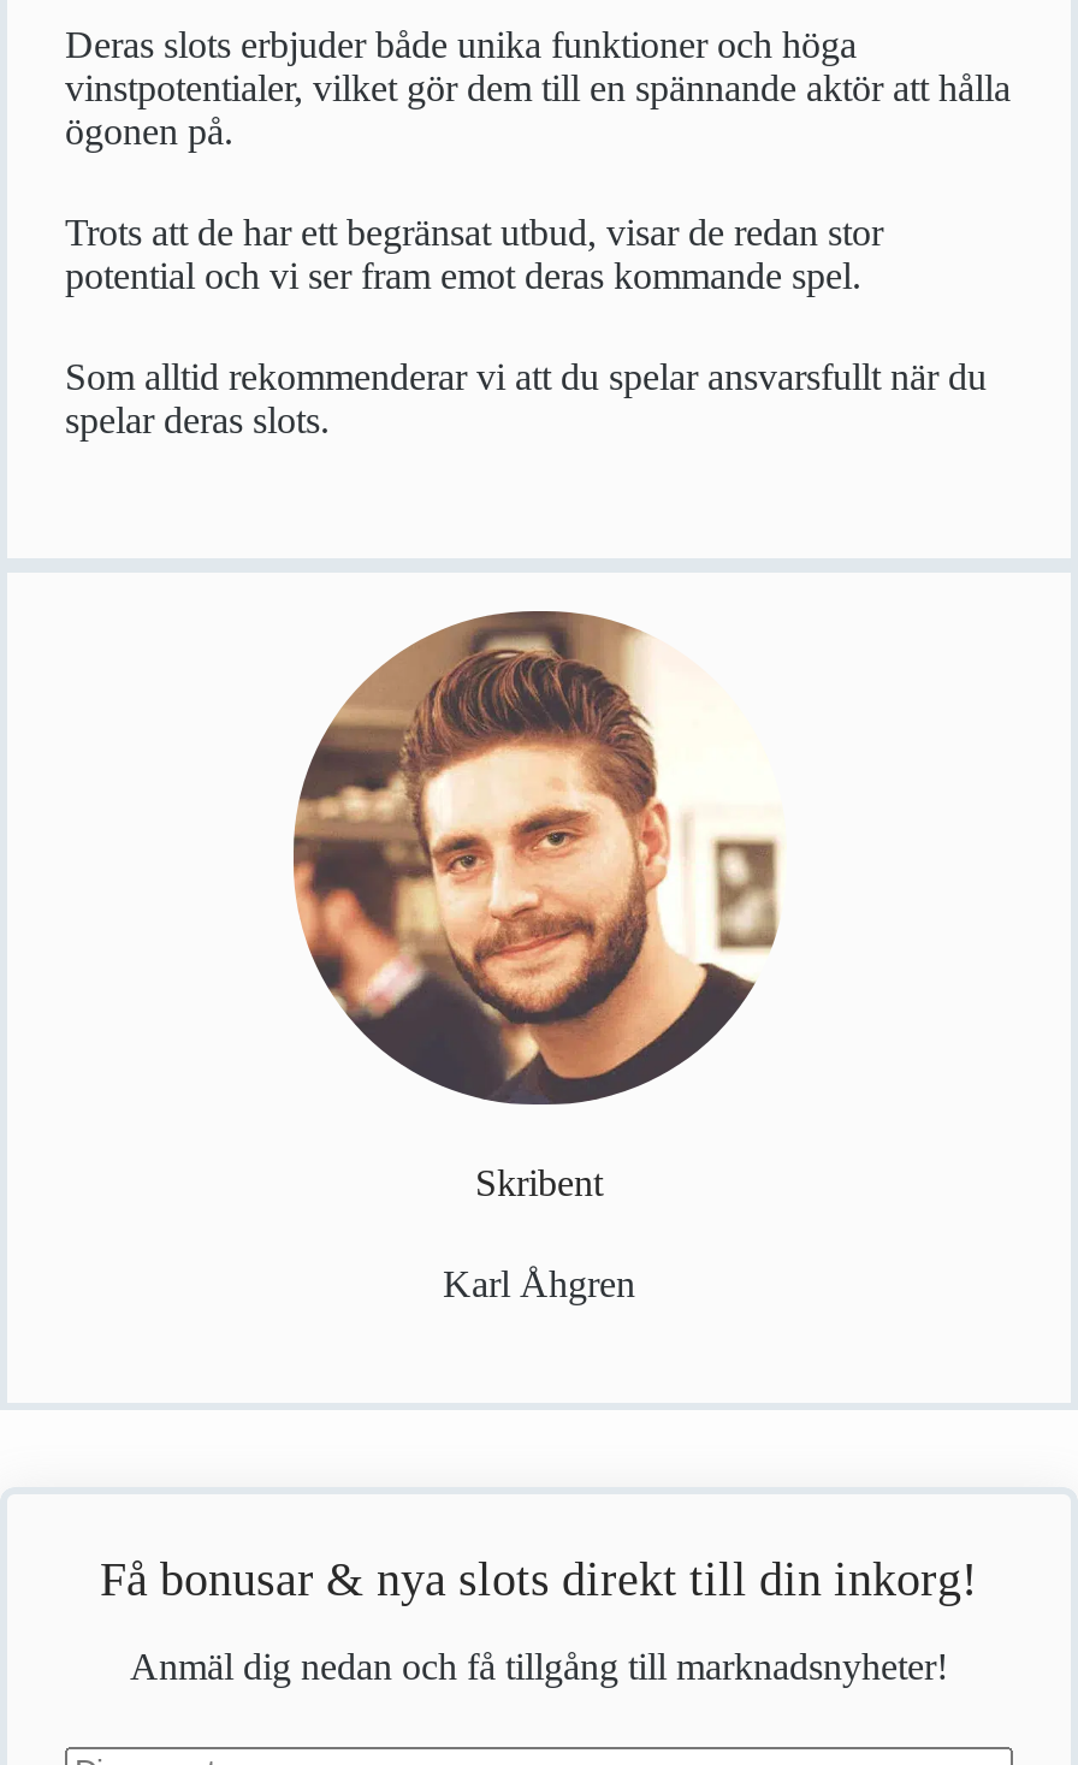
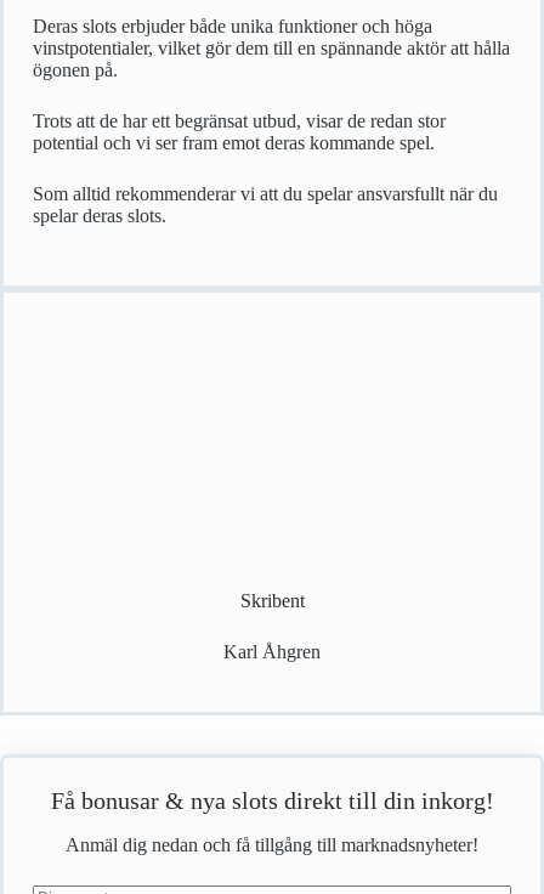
- [image]
